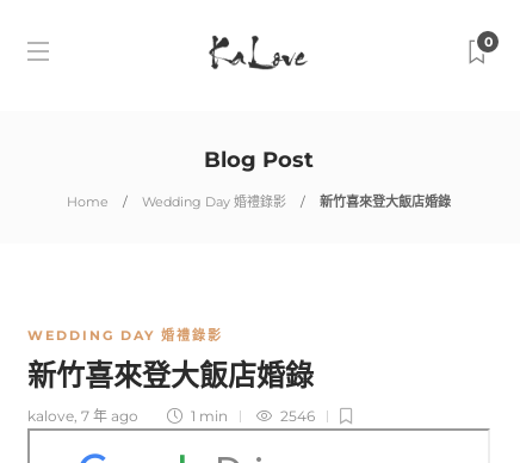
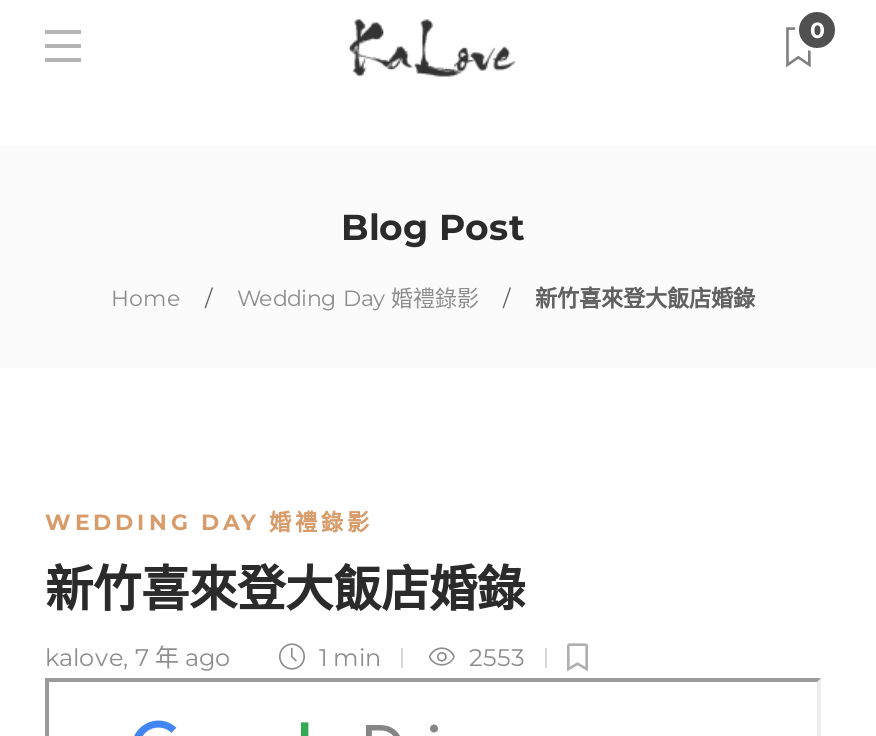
- 2546
+ 2553
